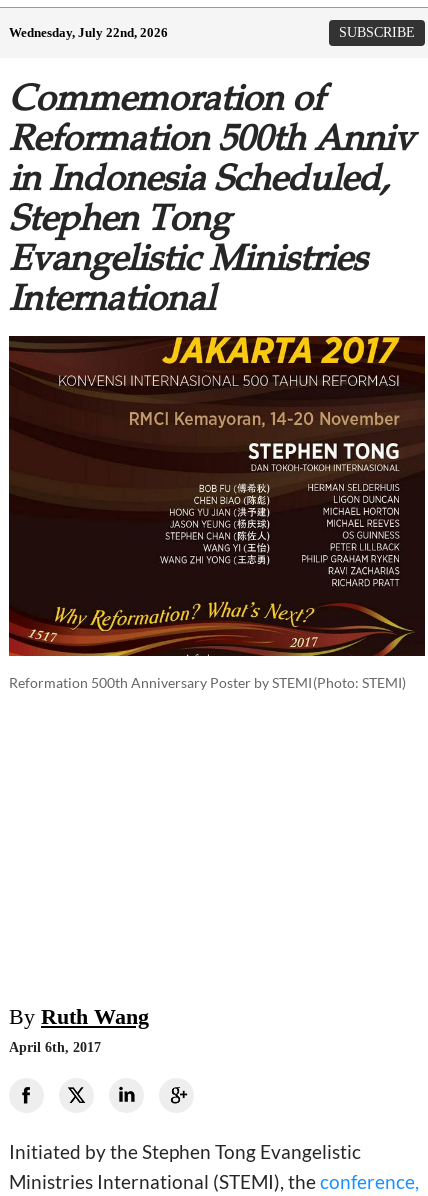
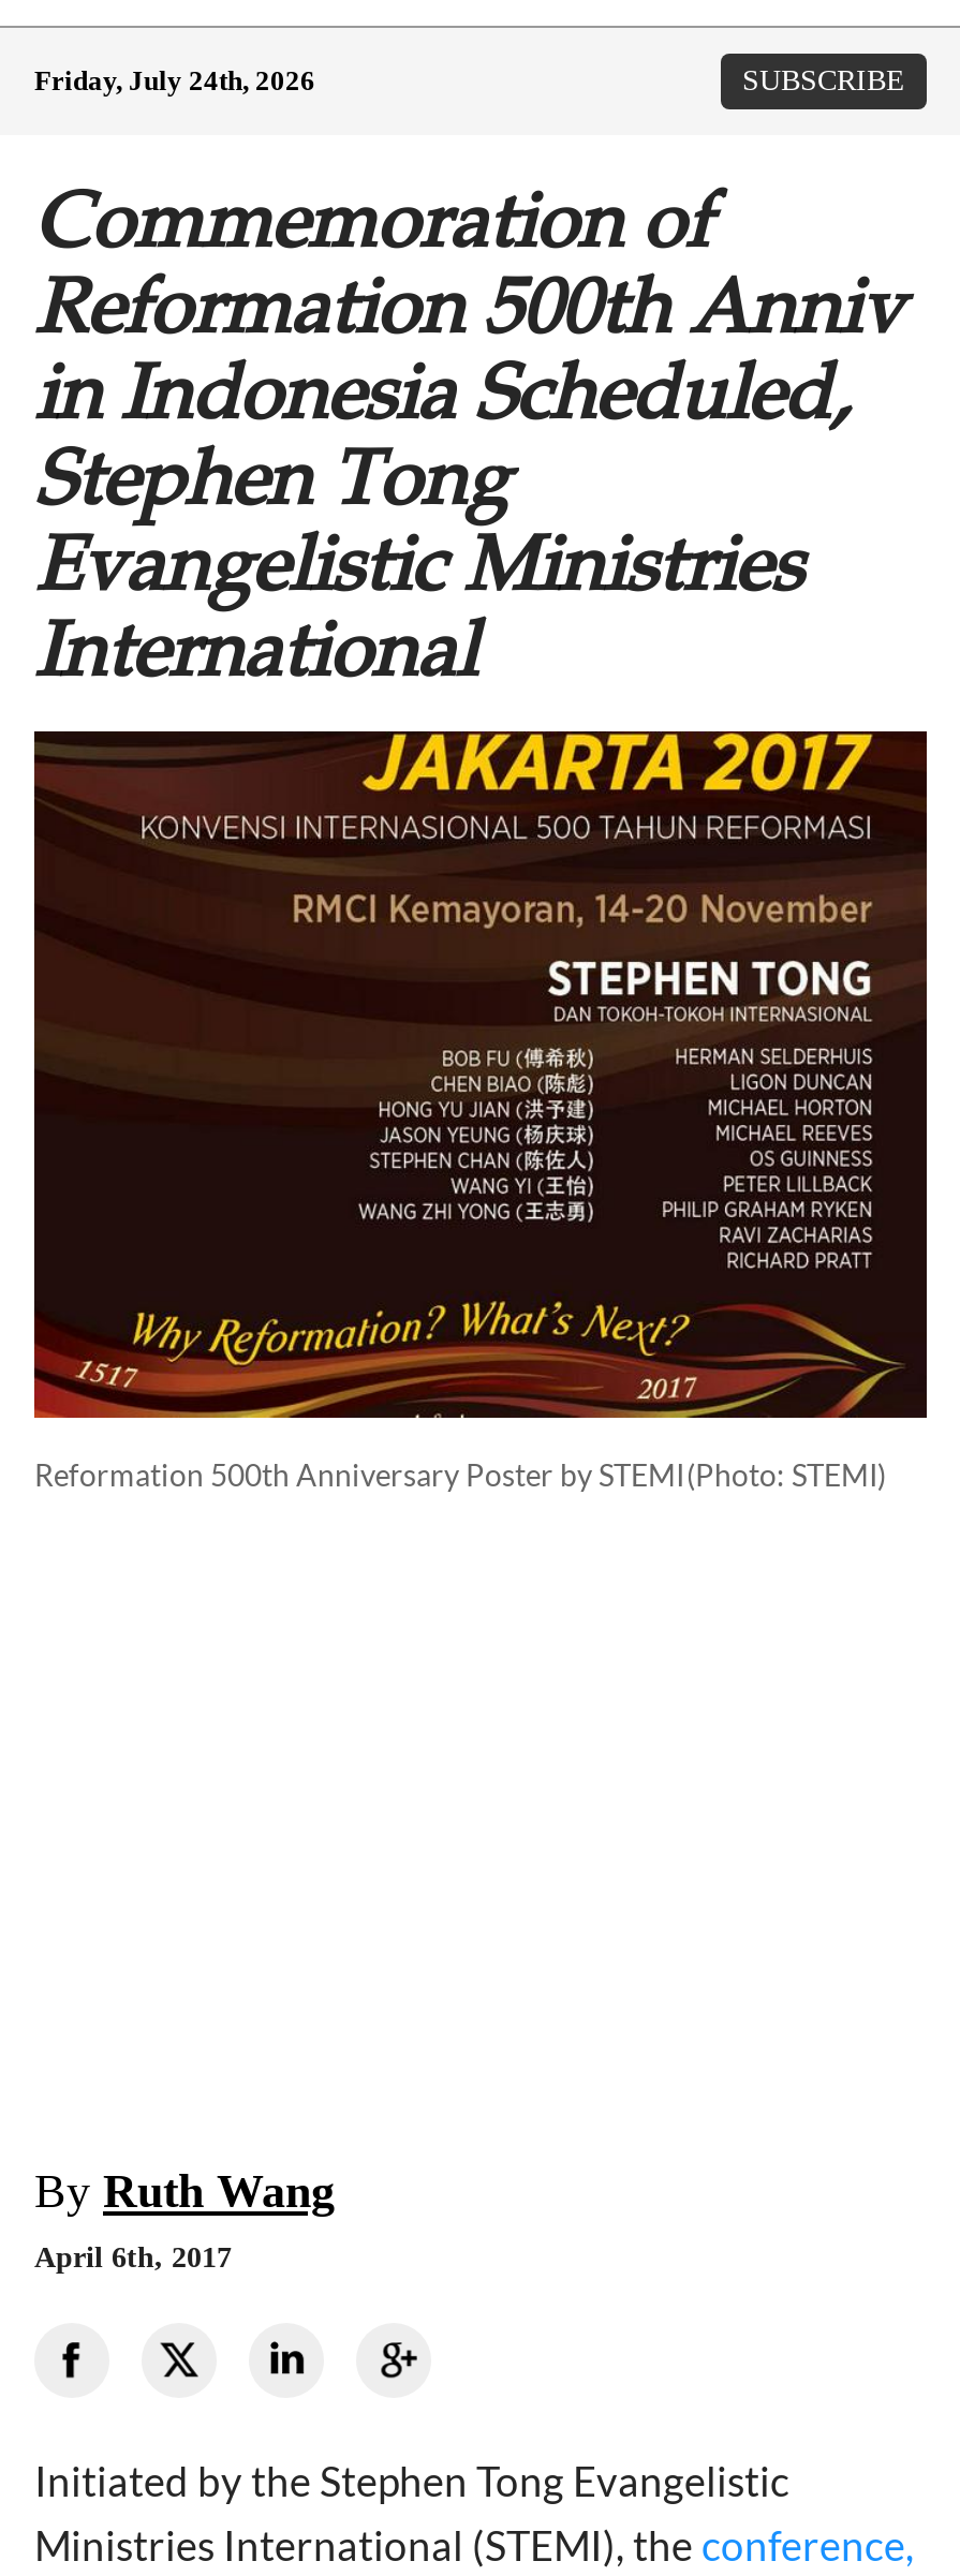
- Wednesday, July 22nd, 2026
+ Friday, July 24th, 2026
